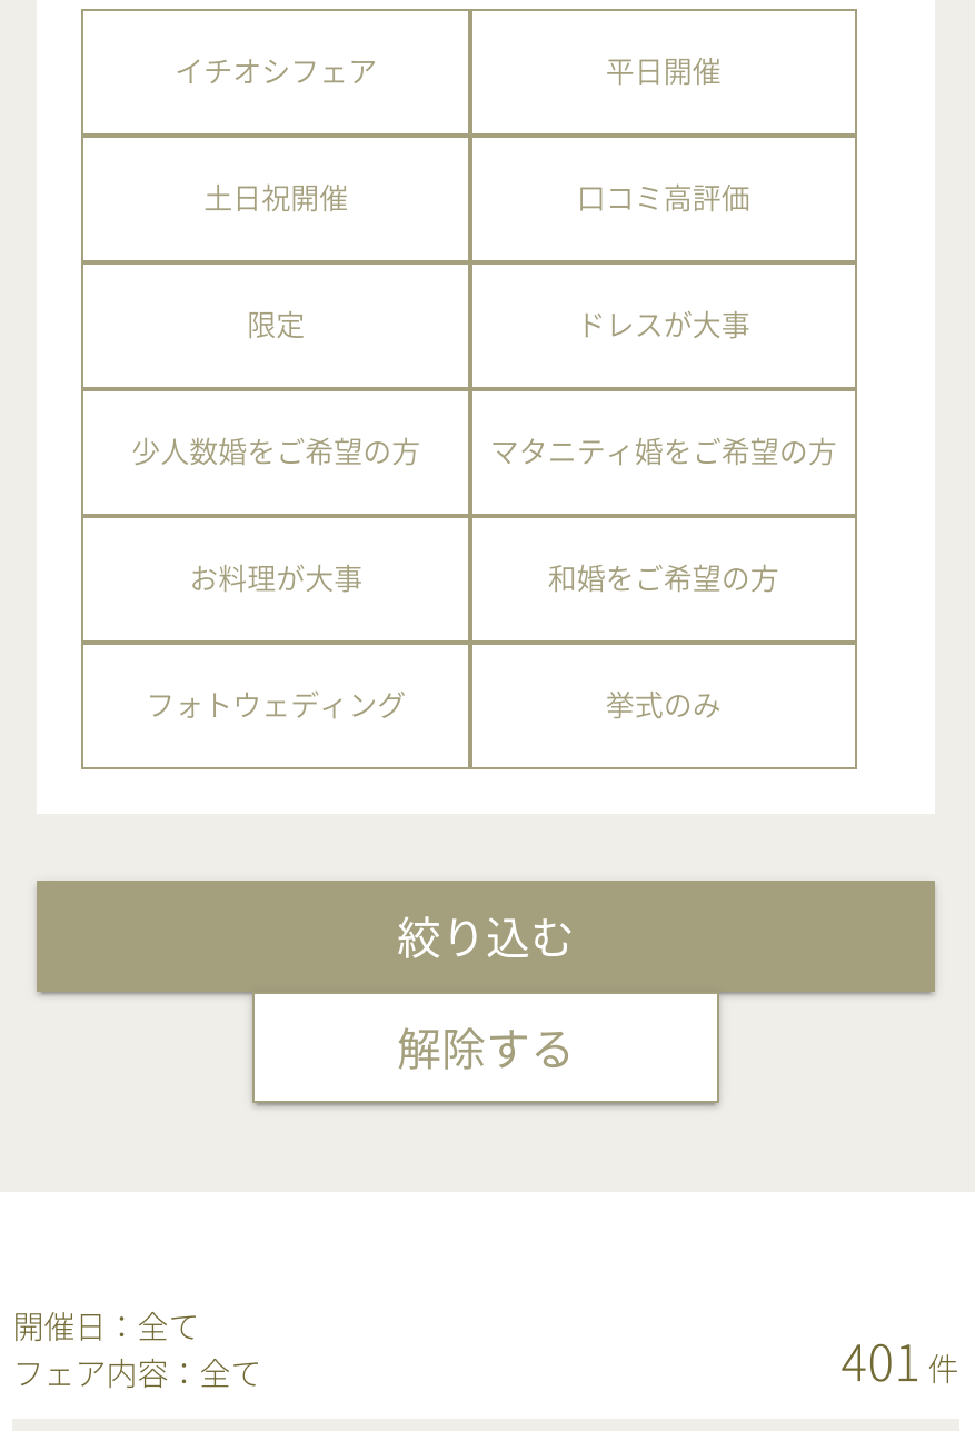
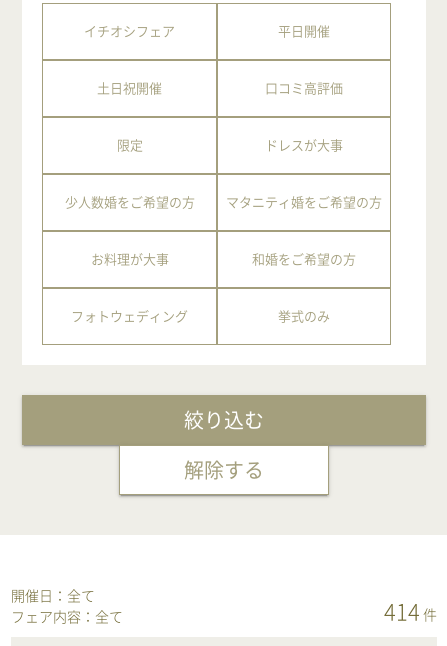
- 401件
+ 414件
